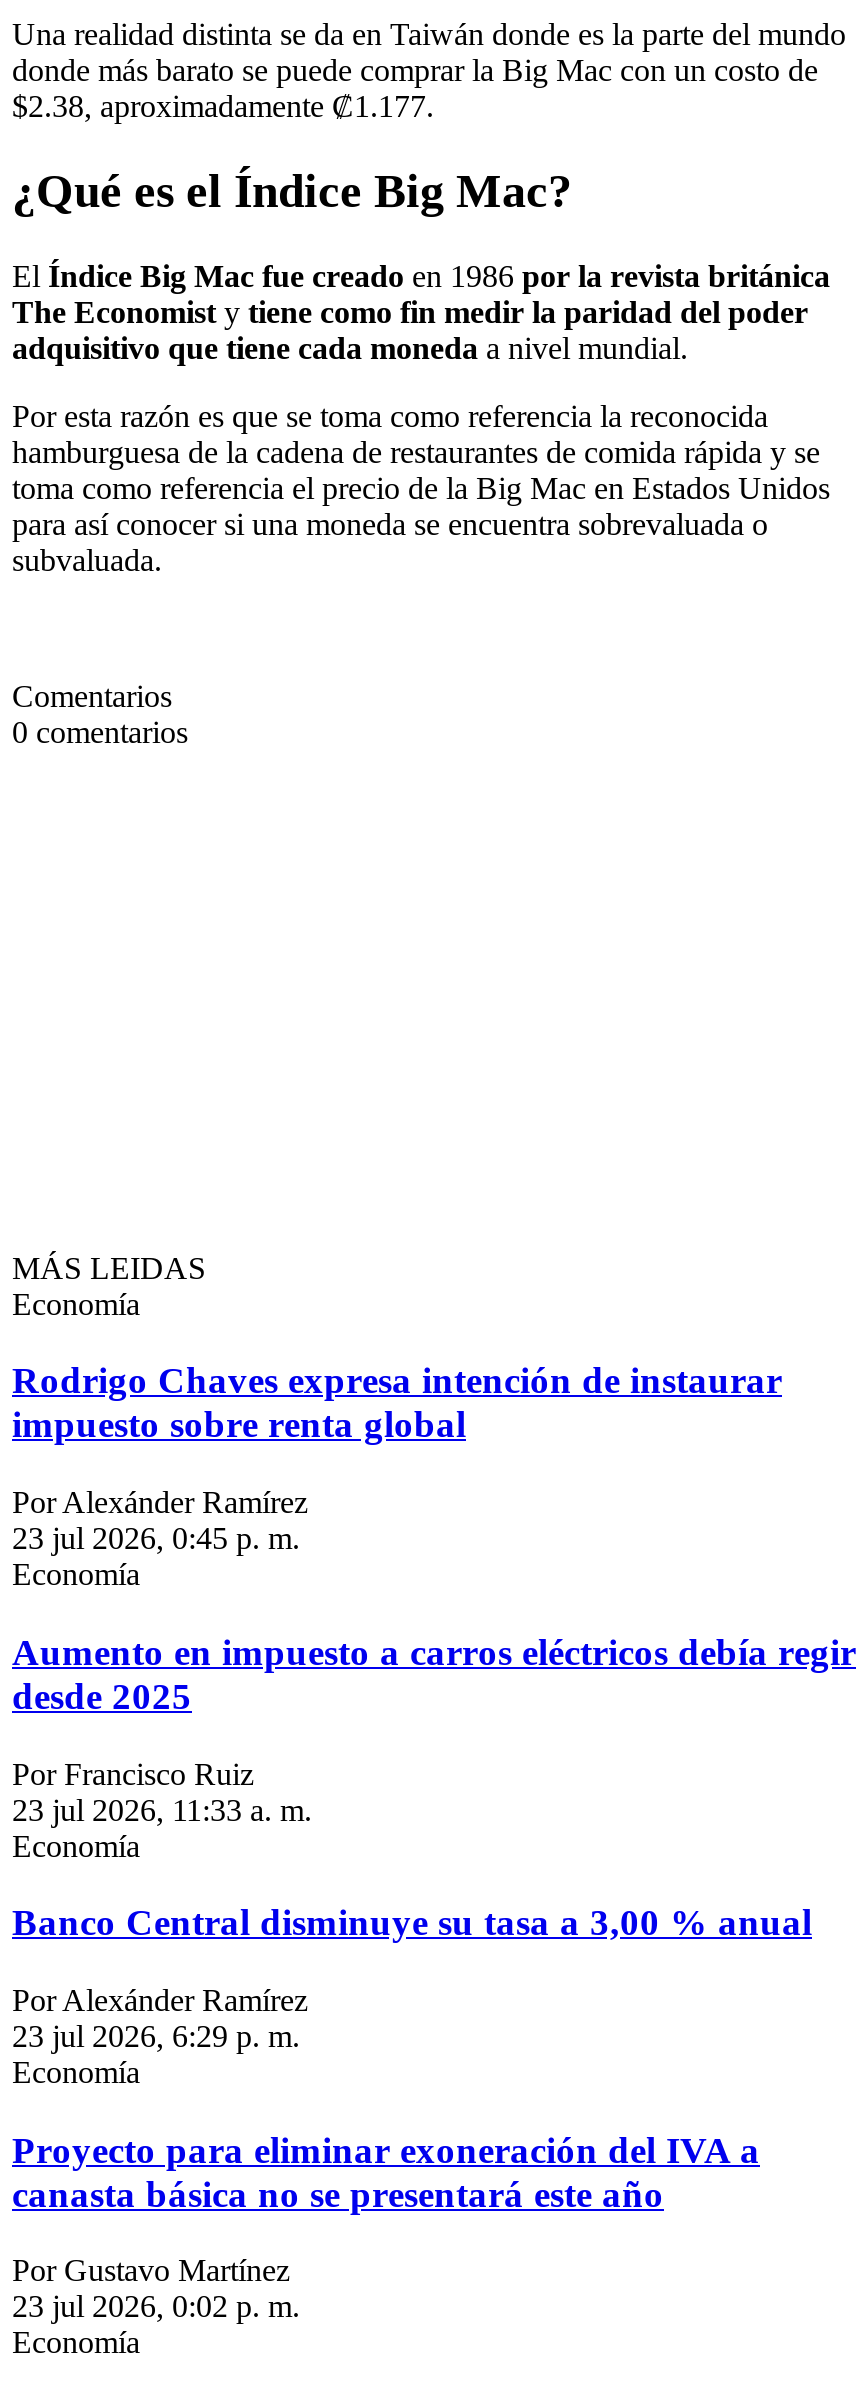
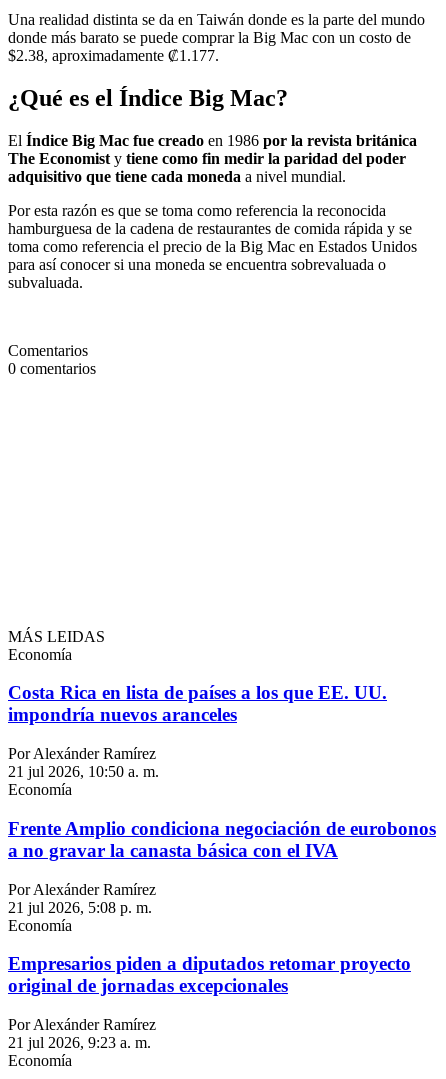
- Rodrigo Chaves expresa intención de instaurar
- impuesto sobre renta global
+ Costa Rica en lista de países a los que EE. UU.
+ impondría nuevos aranceles

- 23 jul 2026, 0:45 p. m.
+ 21 jul 2026, 10:50 a. m.

- Aumento en impuesto a carros eléctricos debía regir
- desde 2025
- Por Francisco Ruiz
- 23 jul 2026, 11:33 a. m.
- Economía
- Banco Central disminuye su tasa a 3,00 % anual
+ Frente Amplio condiciona negociación de eurobonos
+ a no gravar la canasta básica con el IVA

- 23 jul 2026, 6:29 p. m.
+ 21 jul 2026, 5:08 p. m.

- Proyecto para eliminar exoneración del IVA a
- canasta básica no se presentará este año
+ Empresarios piden a diputados retomar proyecto
+ original de jornadas excepcionales

- Por Gustavo Martínez
- 23 jul 2026, 0:02 p. m.
+ Por Alexánder Ramírez
+ 21 jul 2026, 9:23 a. m.
